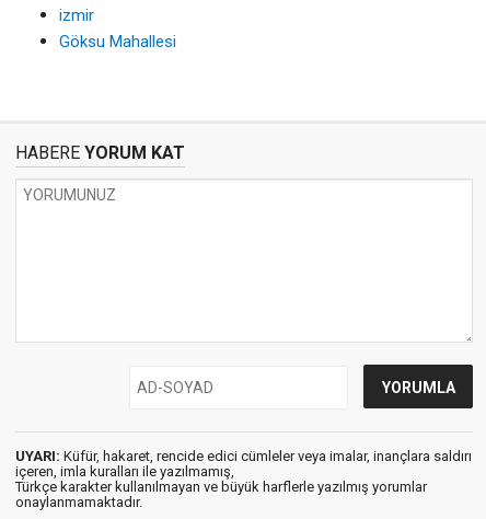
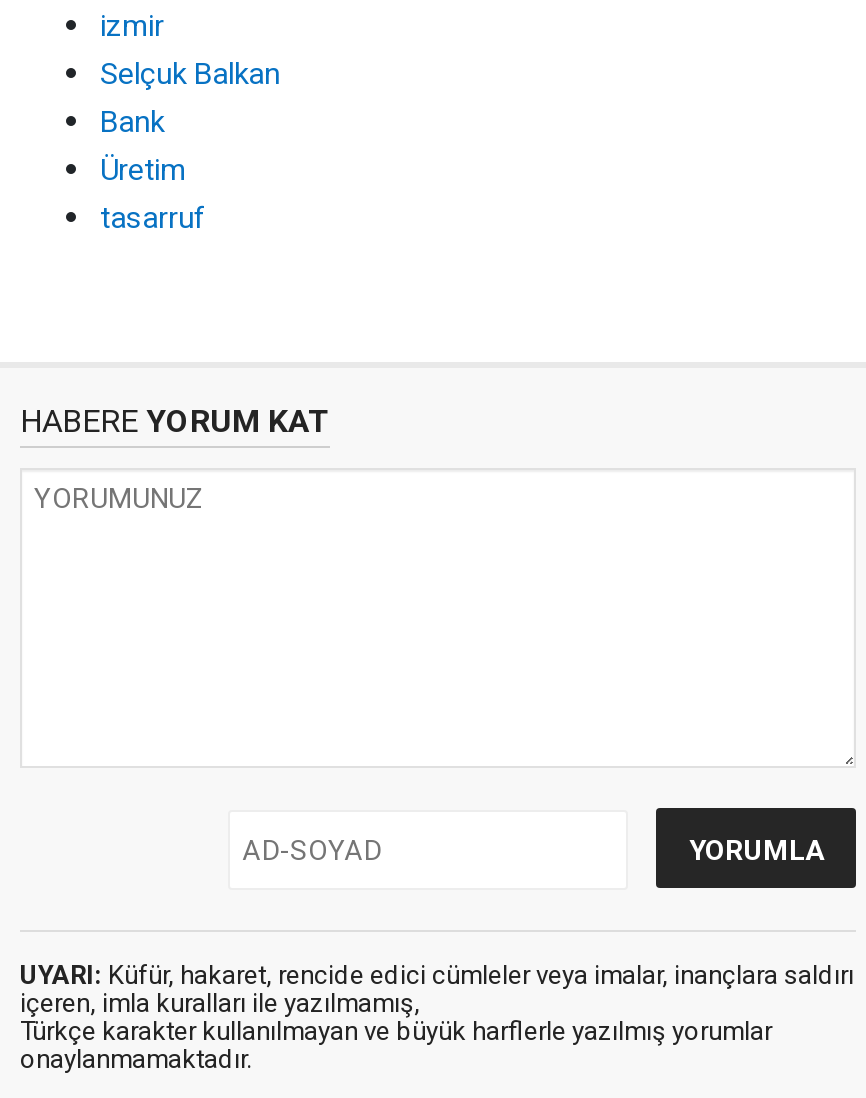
- Göksu Mahallesi
+ Selçuk Balkan
+ Bank
+ Üretim
+ tasarruf
